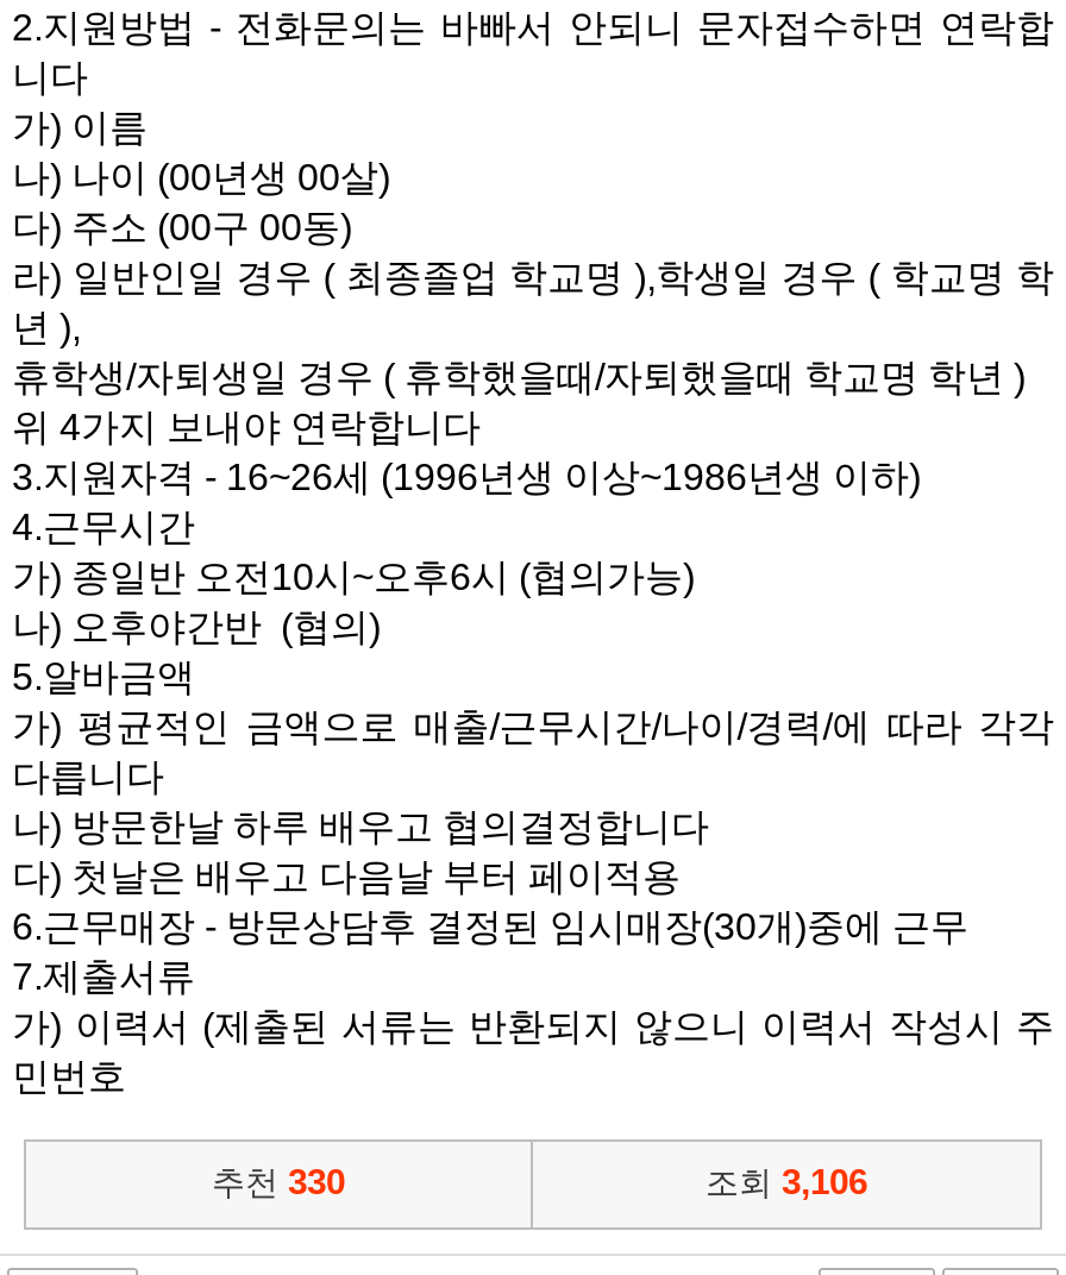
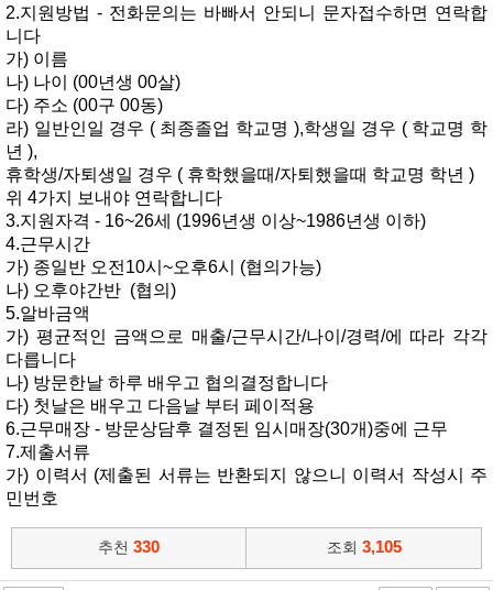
- 조회 3,106
+ 조회 3,105
